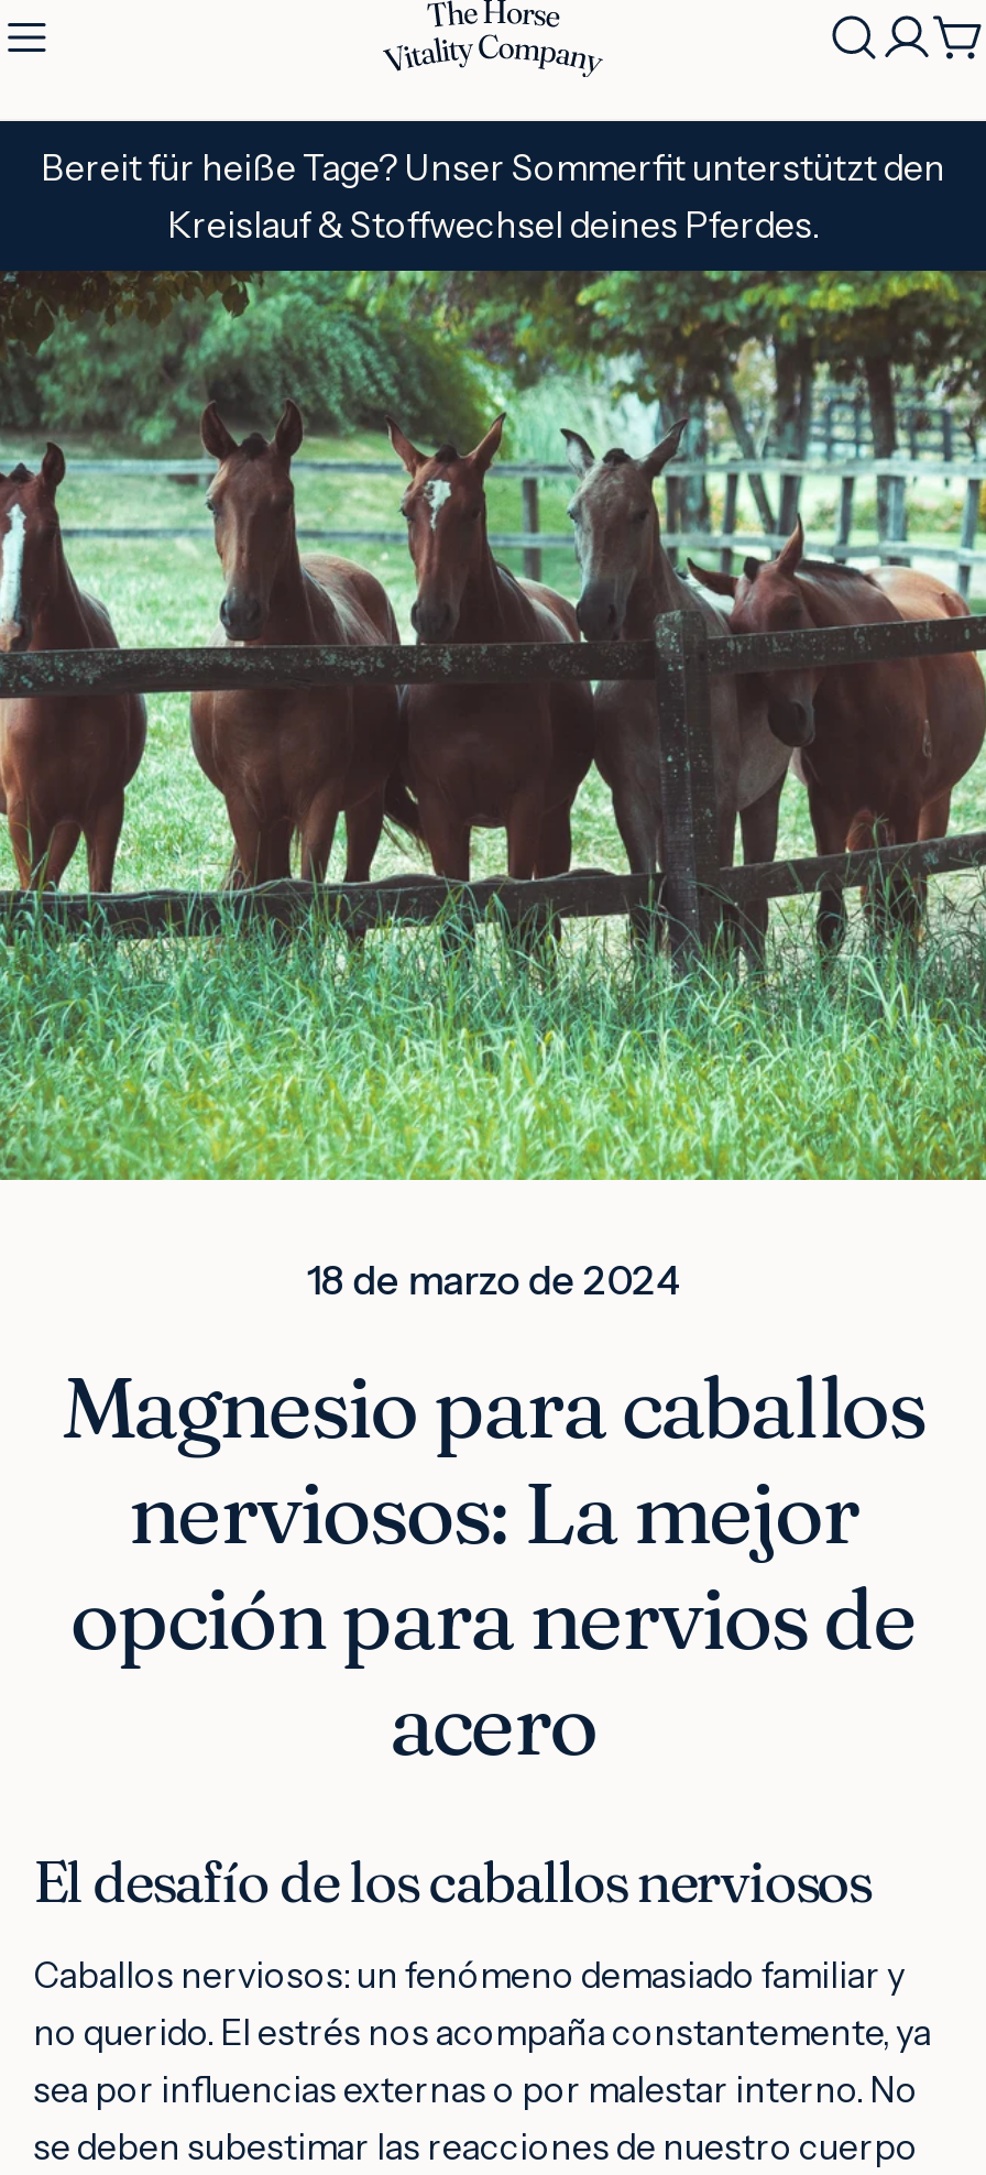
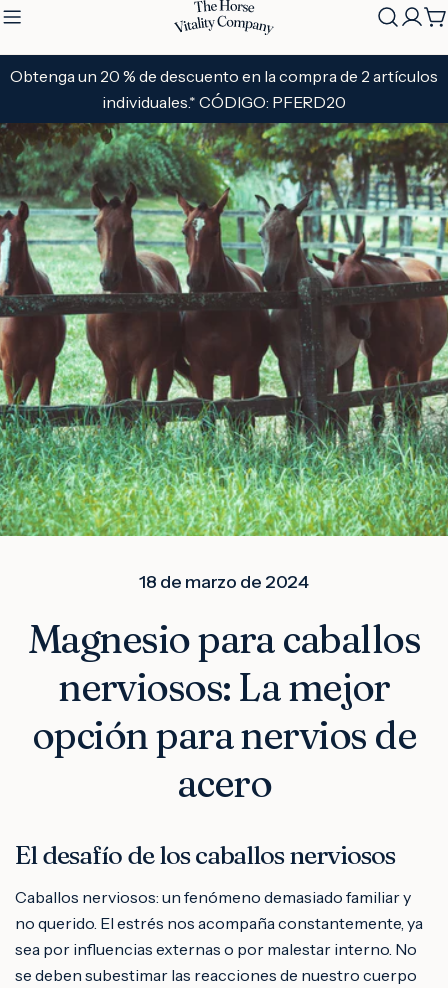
- Bereit für heiße Tage? Unser Sommerfit unterstützt den
- Kreislauf & Stoffwechsel deines Pferdes.
+ Obtenga un 20 % de descuento en la compra de 2 artículos
+ individuales.* CÓDIGO: PFERD20
